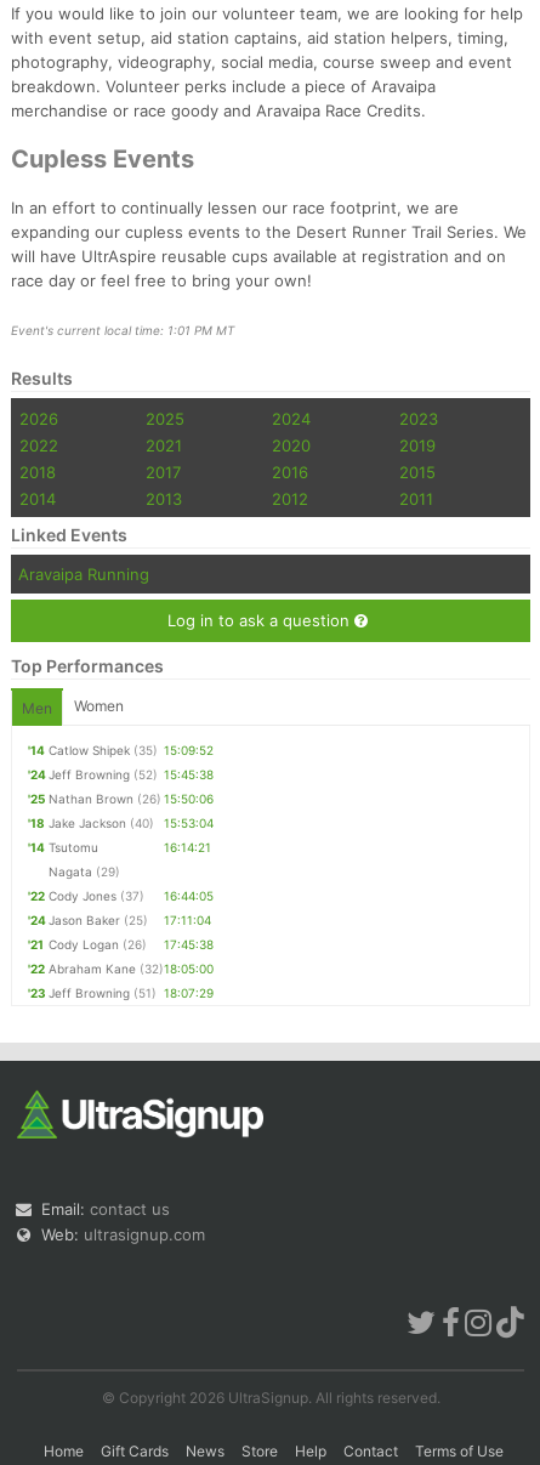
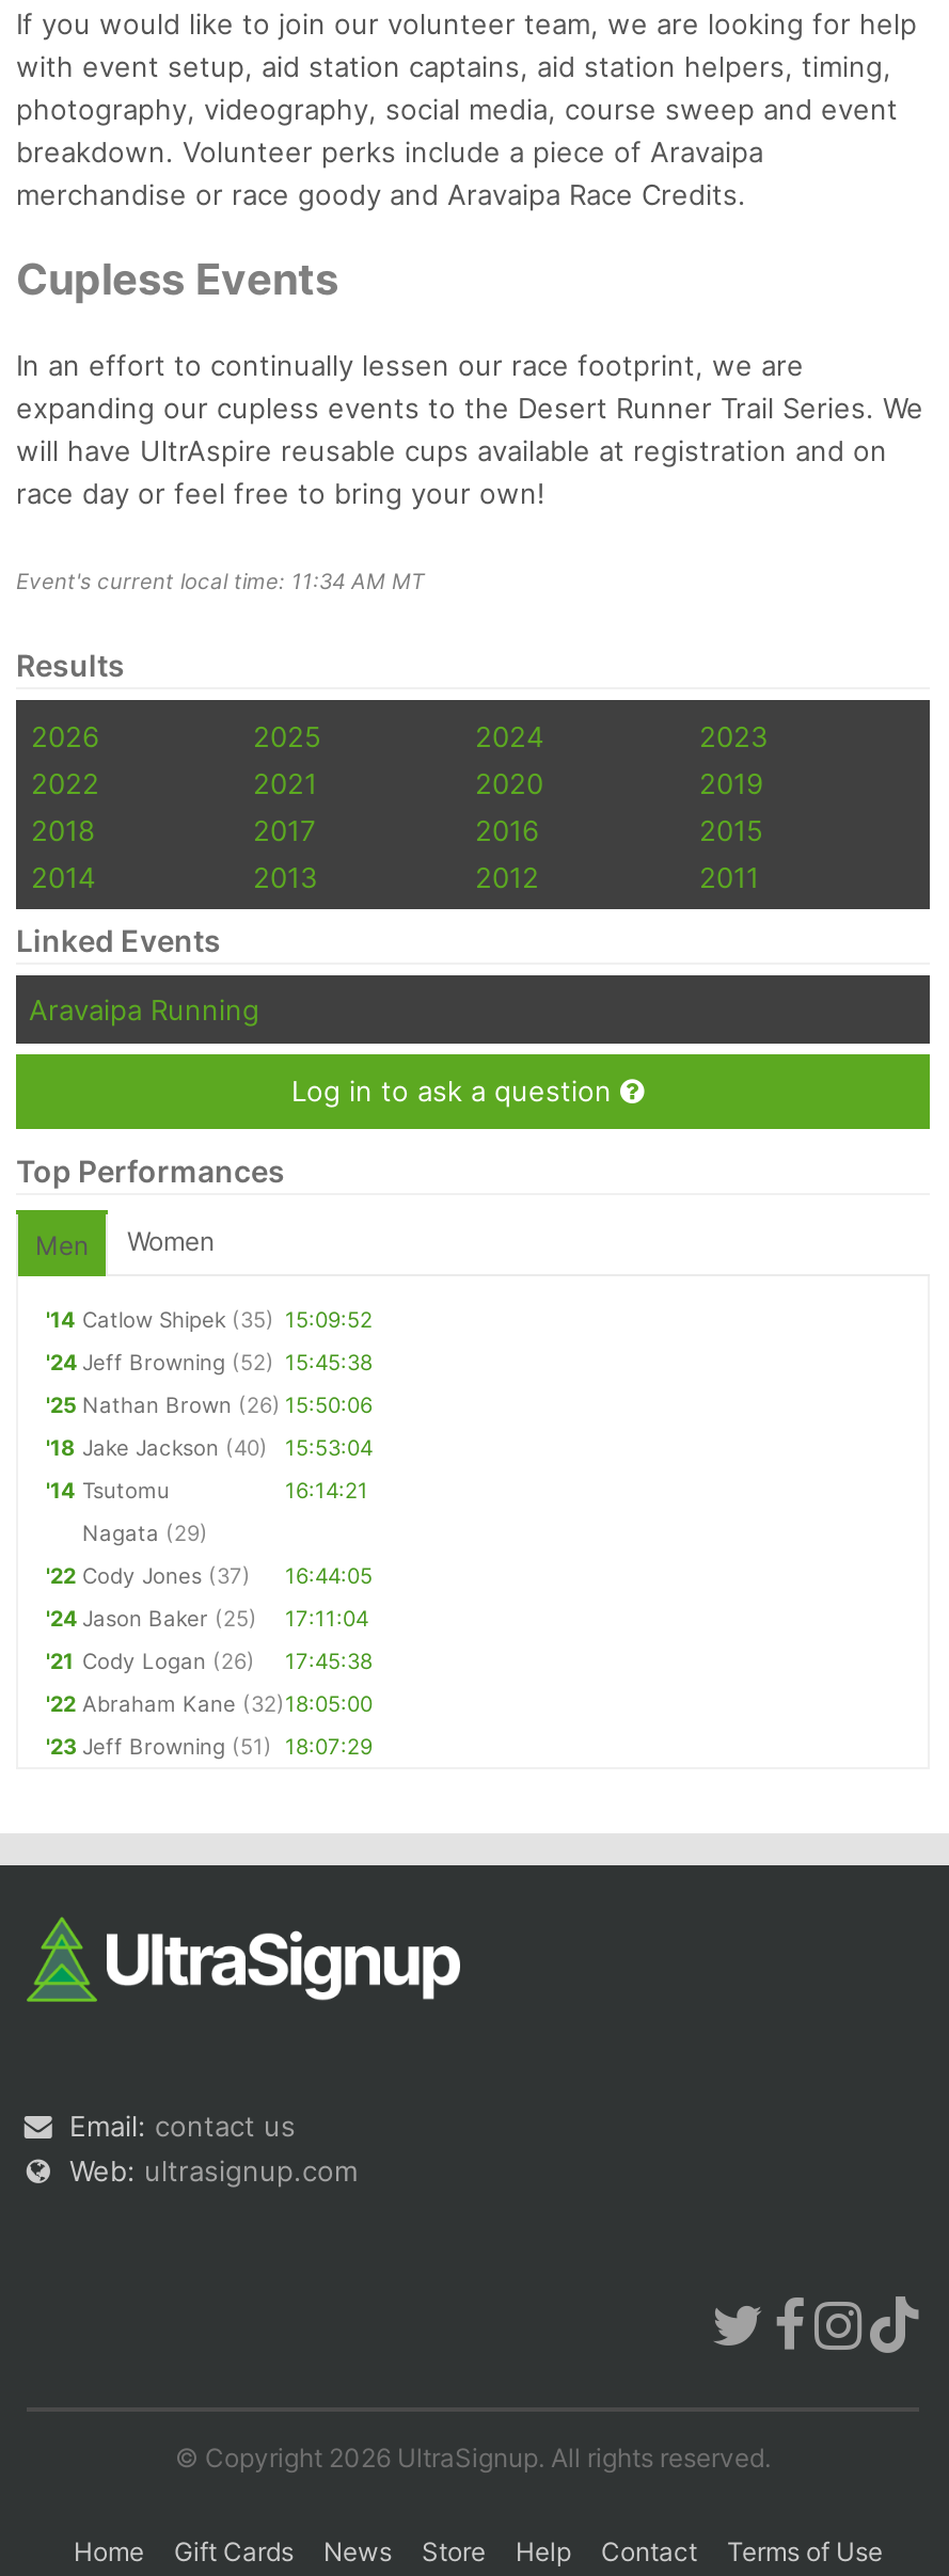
- Event's current local time: 1:01 PM MT
+ Event's current local time: 11:34 AM MT
